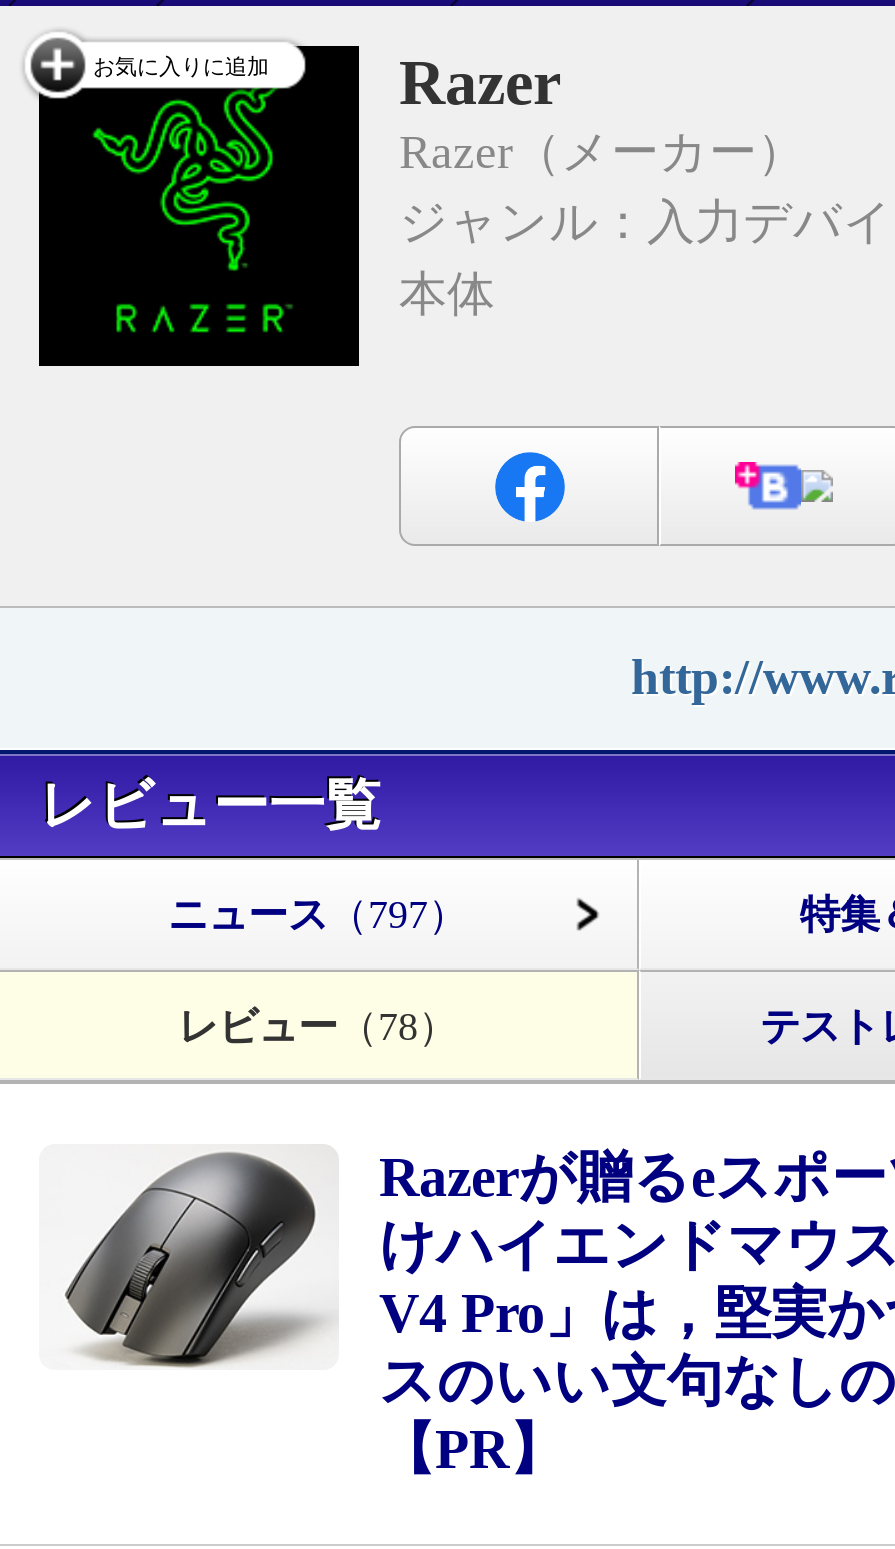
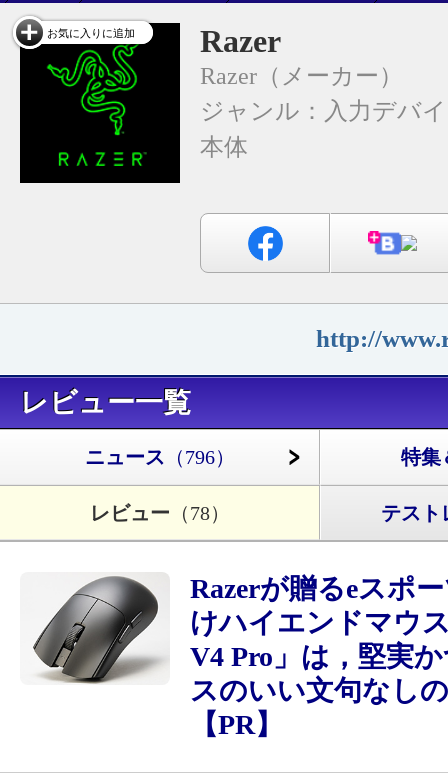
- ニュース（797）
+ ニュース（796）
